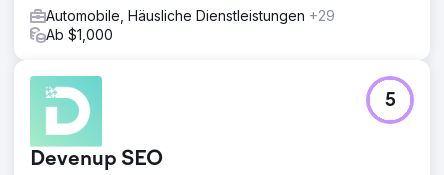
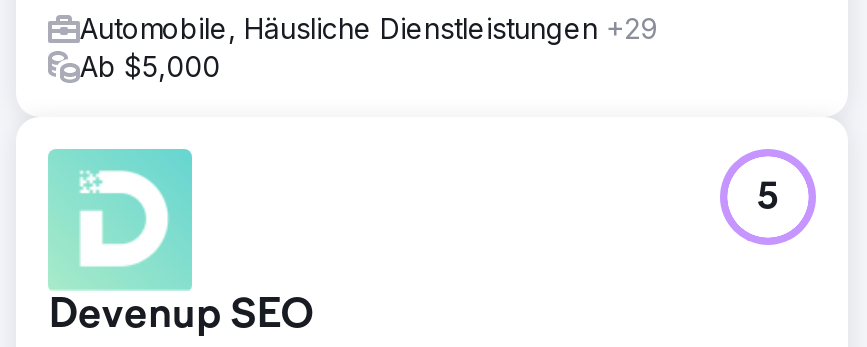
- Ab $1,000
+ Ab $5,000
